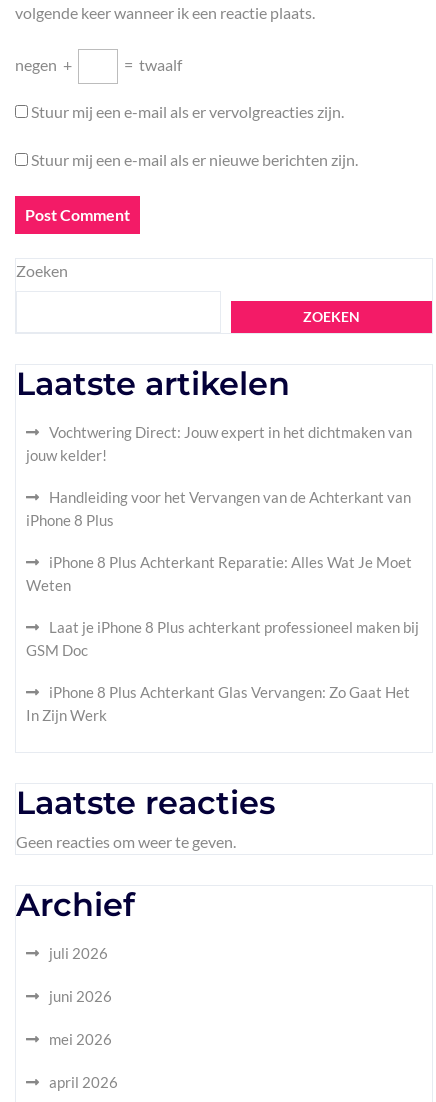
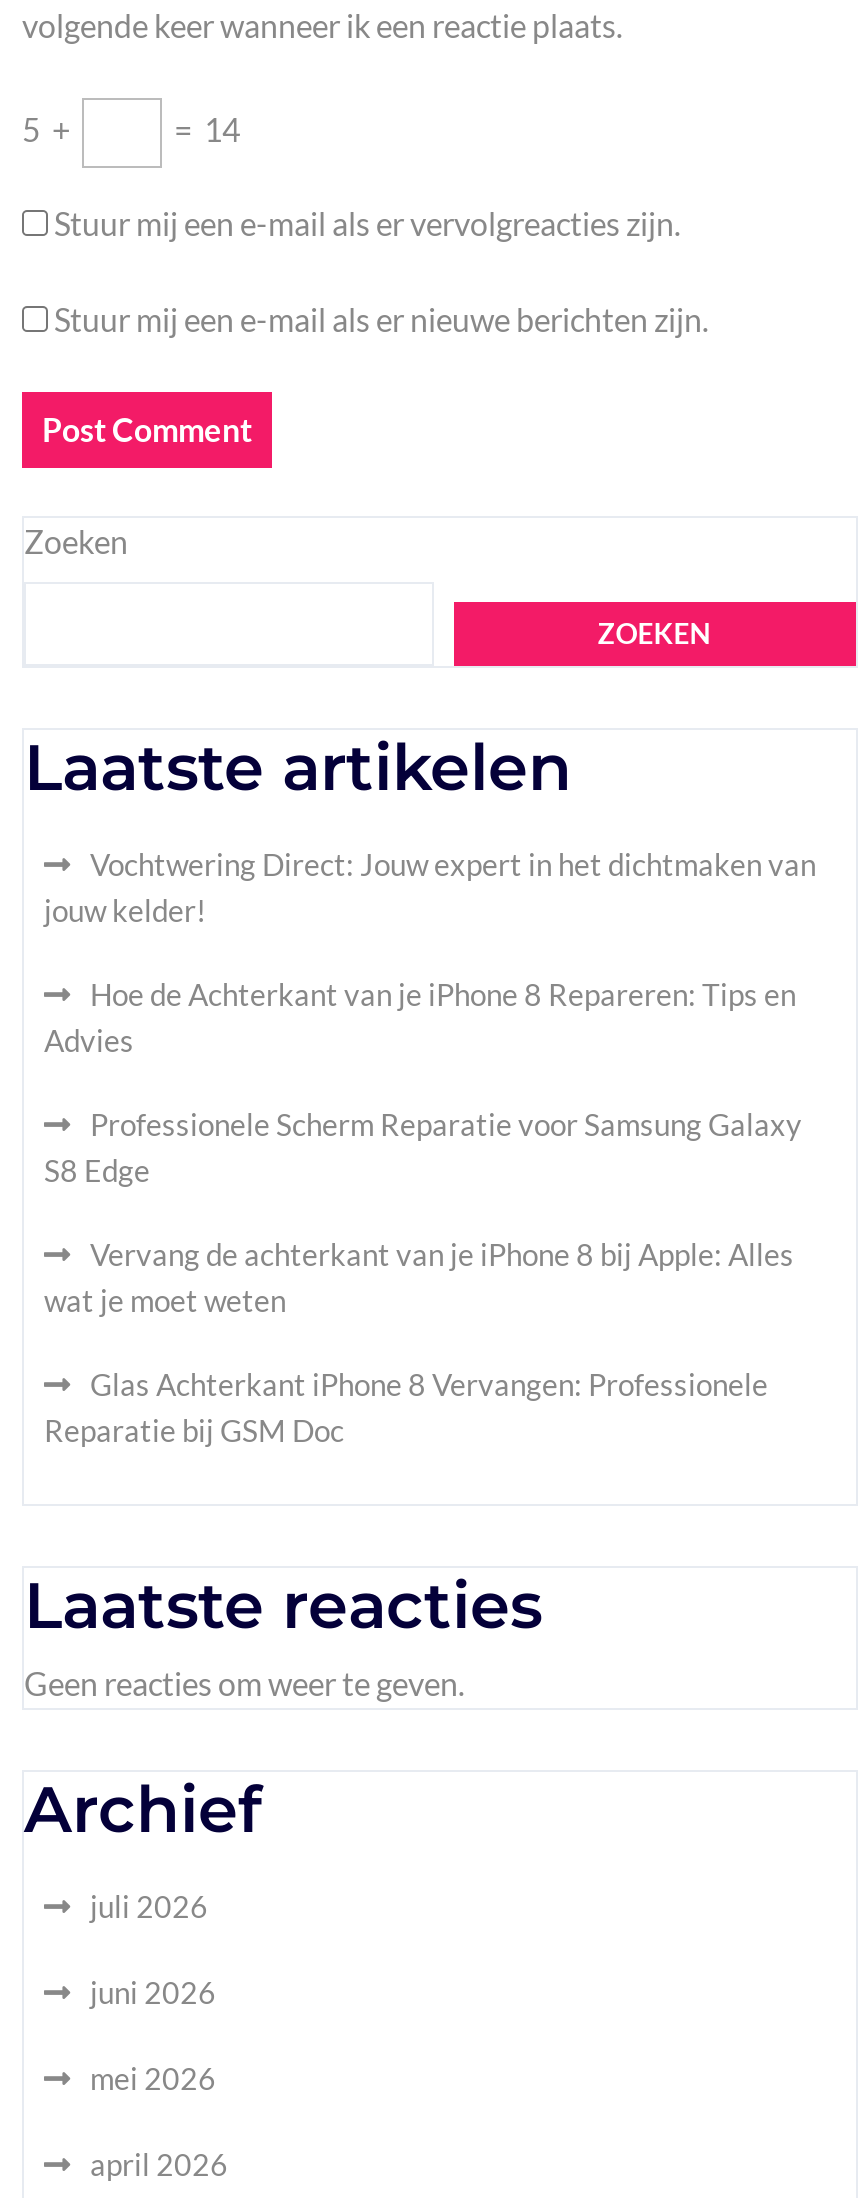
- negen +
- = twaalf
+ 5 +
+ = 14

- Handleiding voor het Vervangen van de Achterkant van
- iPhone 8 Plus
+ Hoe de Achterkant van je iPhone 8 Repareren: Tips en
+ Advies

- iPhone 8 Plus Achterkant Reparatie: Alles Wat Je Moet
- Weten
+ Professionele Scherm Reparatie voor Samsung Galaxy
+ S8 Edge

- Laat je iPhone 8 Plus achterkant professioneel maken bij
- GSM Doc
+ Vervang de achterkant van je iPhone 8 bij Apple: Alles
+ wat je moet weten

- iPhone 8 Plus Achterkant Glas Vervangen: Zo Gaat Het
- In Zijn Werk
+ Glas Achterkant iPhone 8 Vervangen: Professionele
+ Reparatie bij GSM Doc
